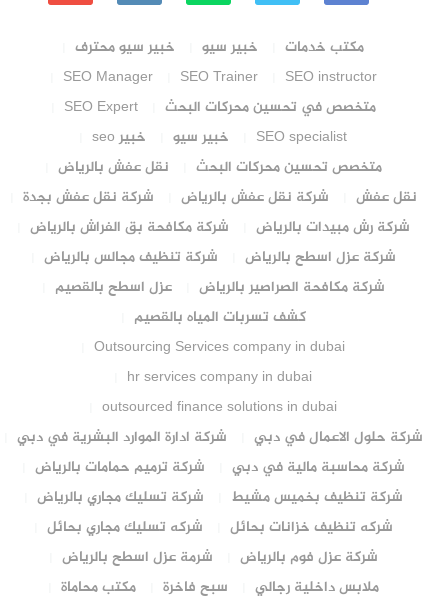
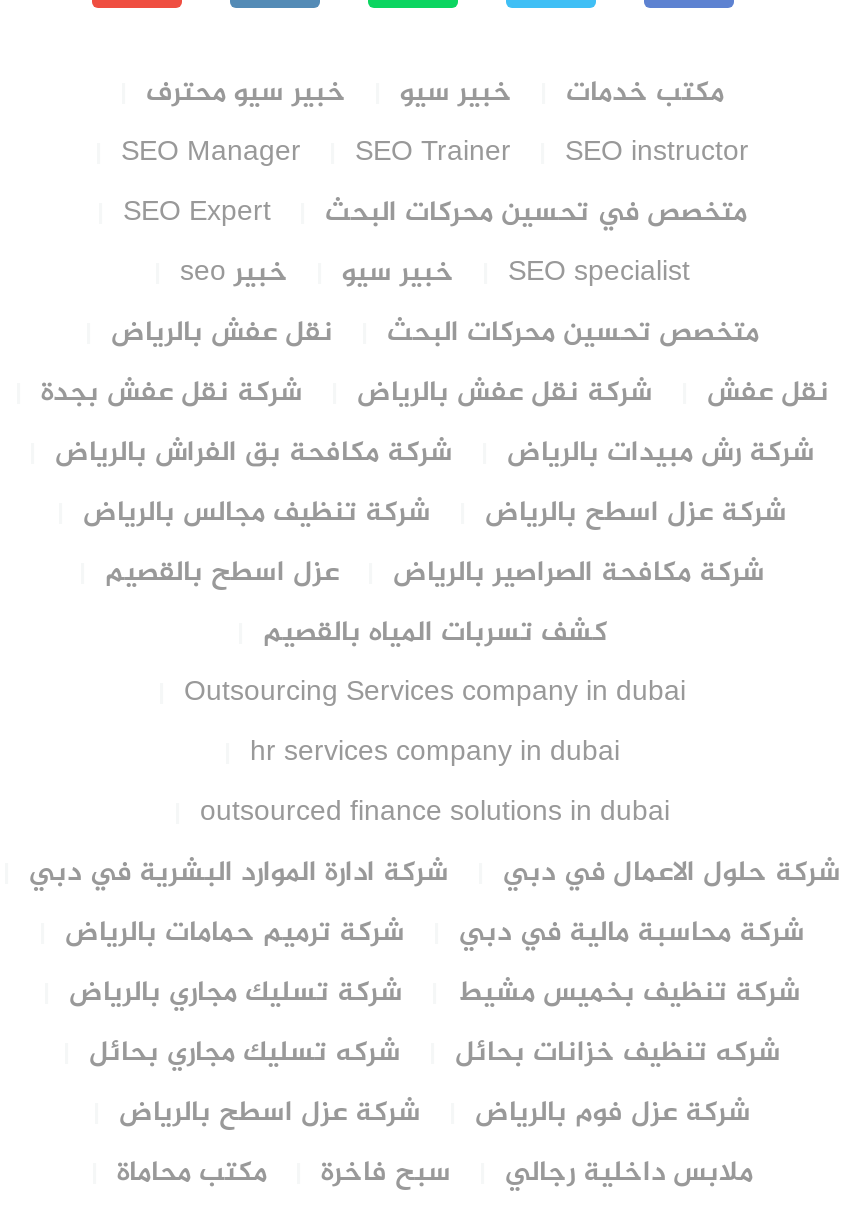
- شرمة عزل اسطح بالرياض
+ شركة عزل اسطح بالرياض
